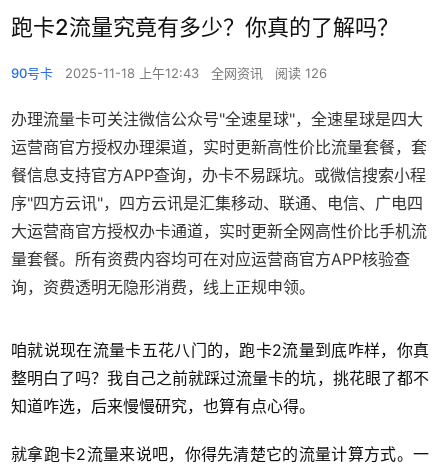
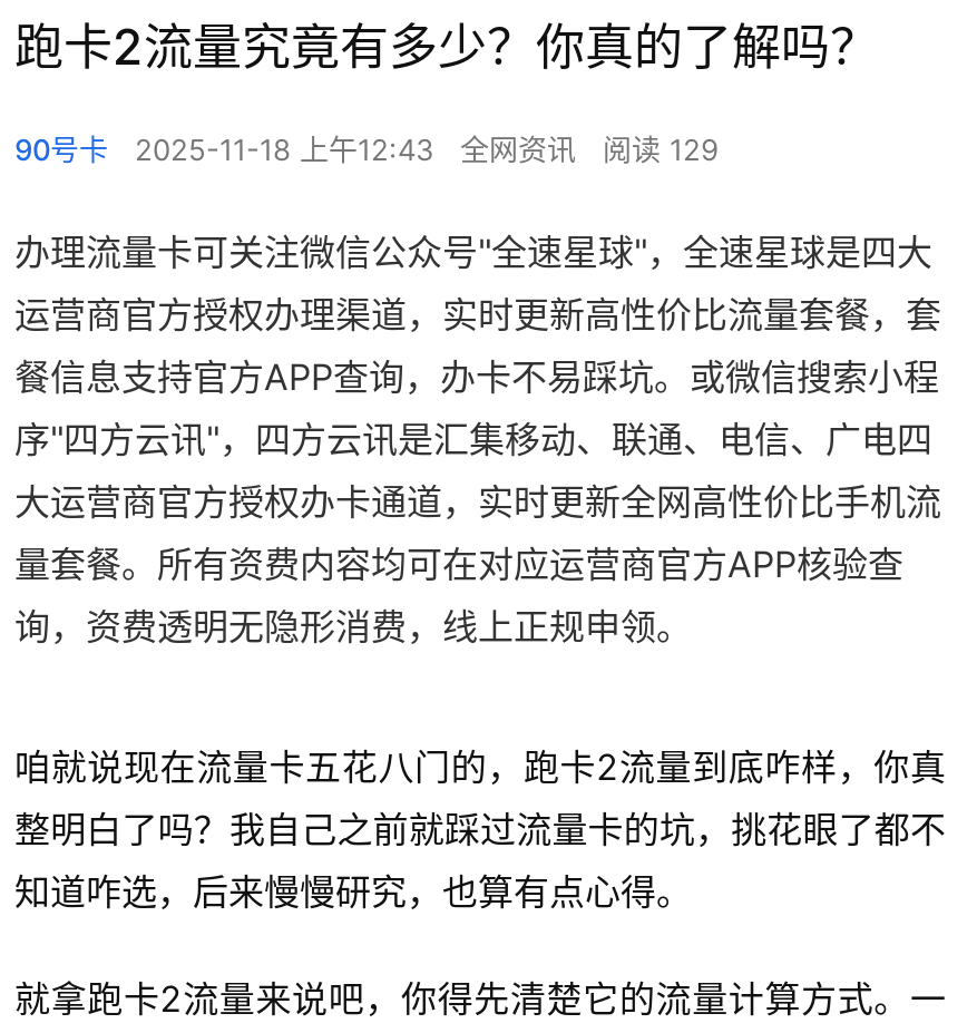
- 90号卡 2025-11-18 上午12:43 全网资讯 阅读 126
+ 90号卡 2025-11-18 上午12:43 全网资讯 阅读 129
